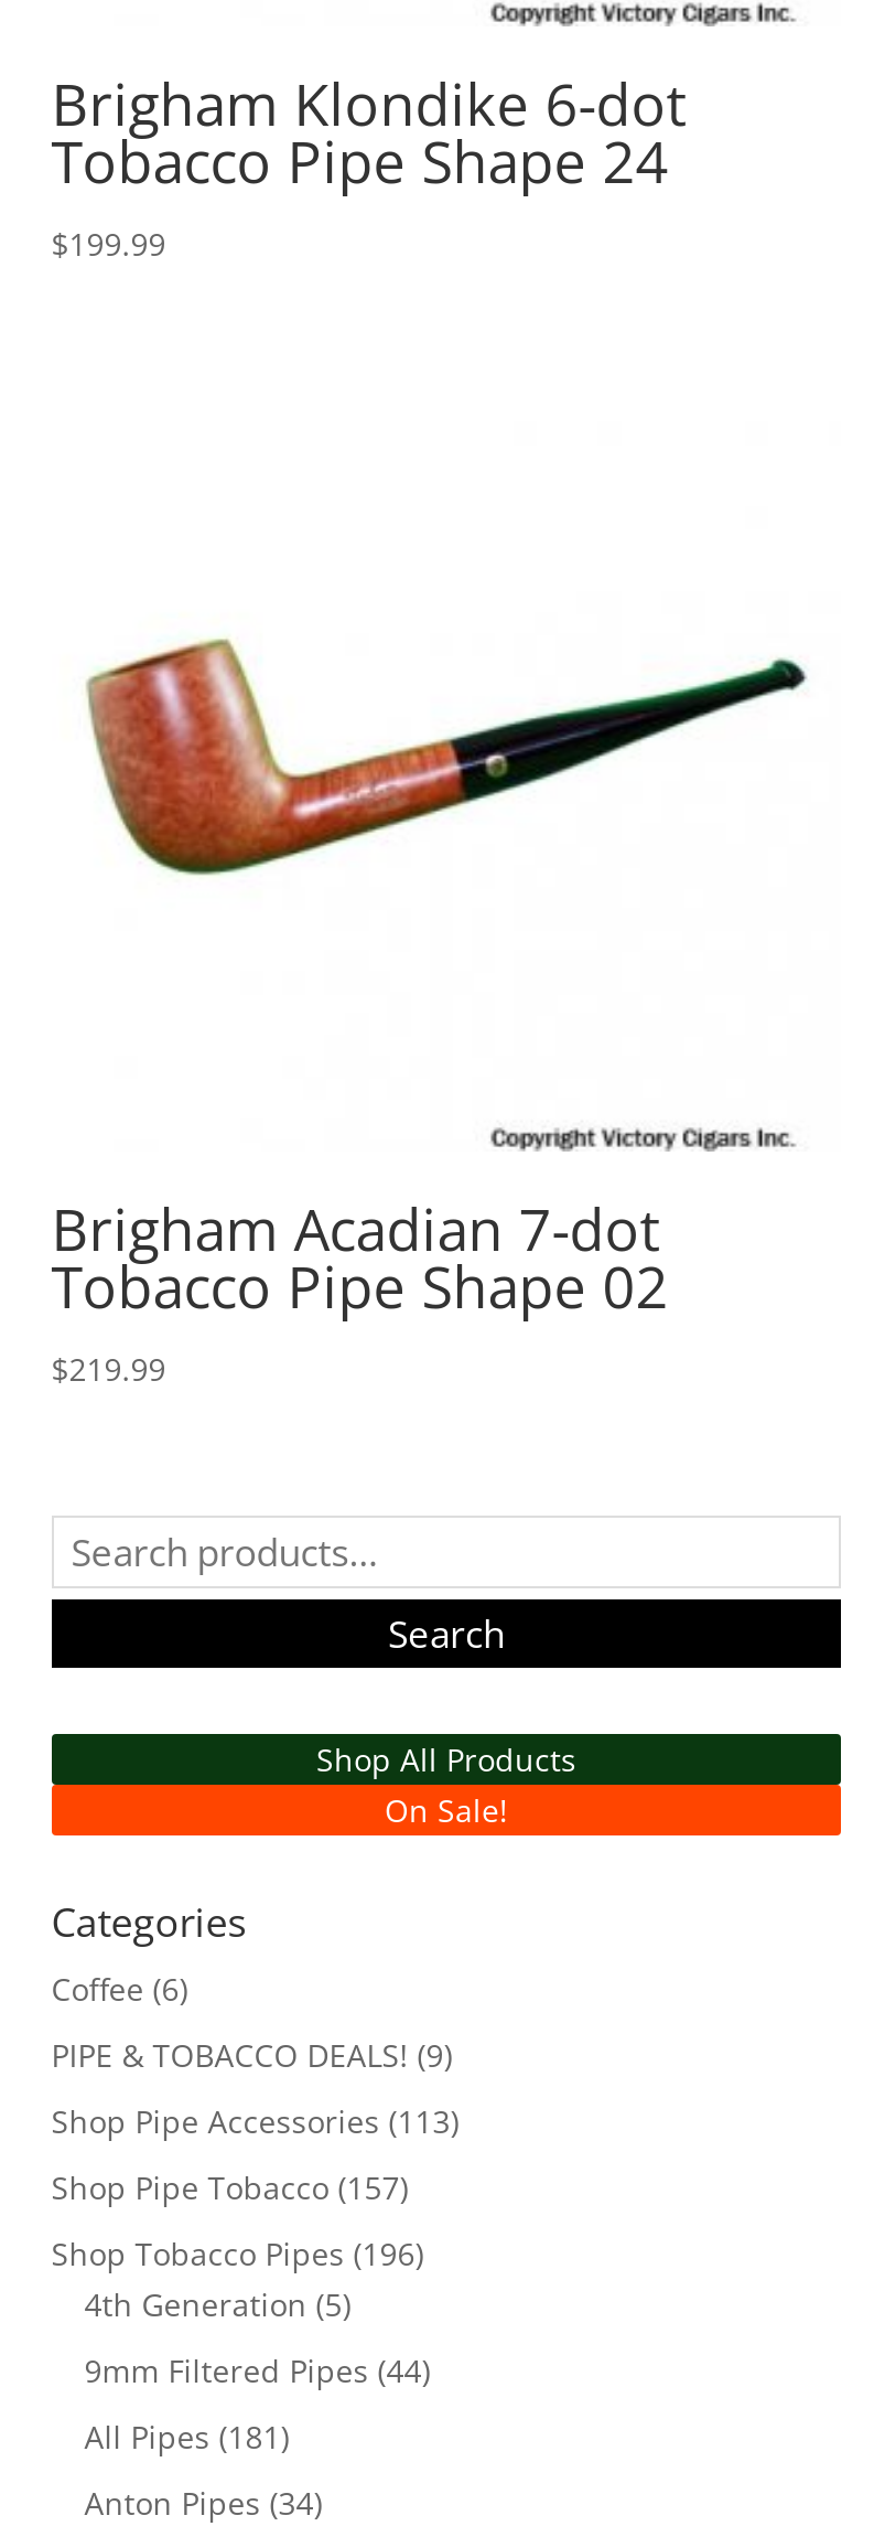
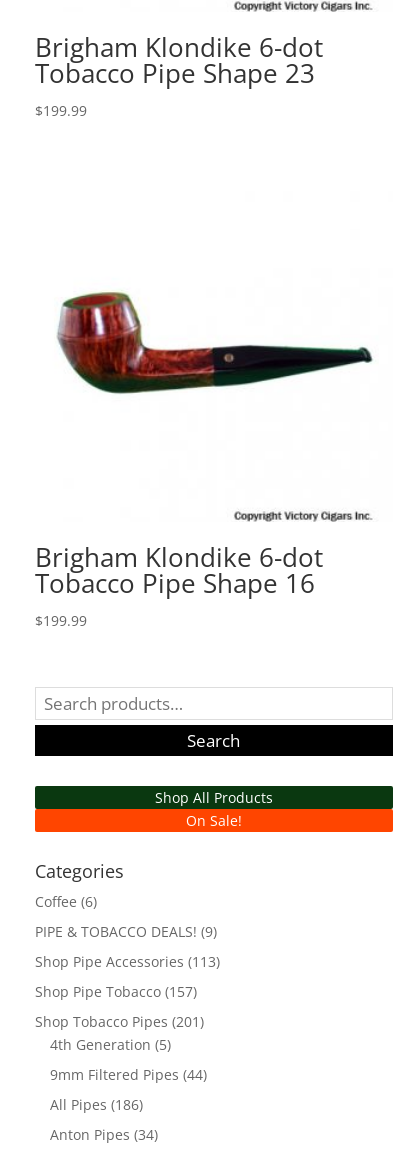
- Tobacco Pipe Shape 24
+ Tobacco Pipe Shape 23

- [image]
+ [image]

- Brigham Acadian 7-dot
+ Brigham Klondike 6-dot

- Tobacco Pipe Shape 02
+ Tobacco Pipe Shape 16

- $219.99
+ $199.99

- Shop Tobacco Pipes (196)
+ Shop Tobacco Pipes (201)

- All Pipes (181)
+ All Pipes (186)
